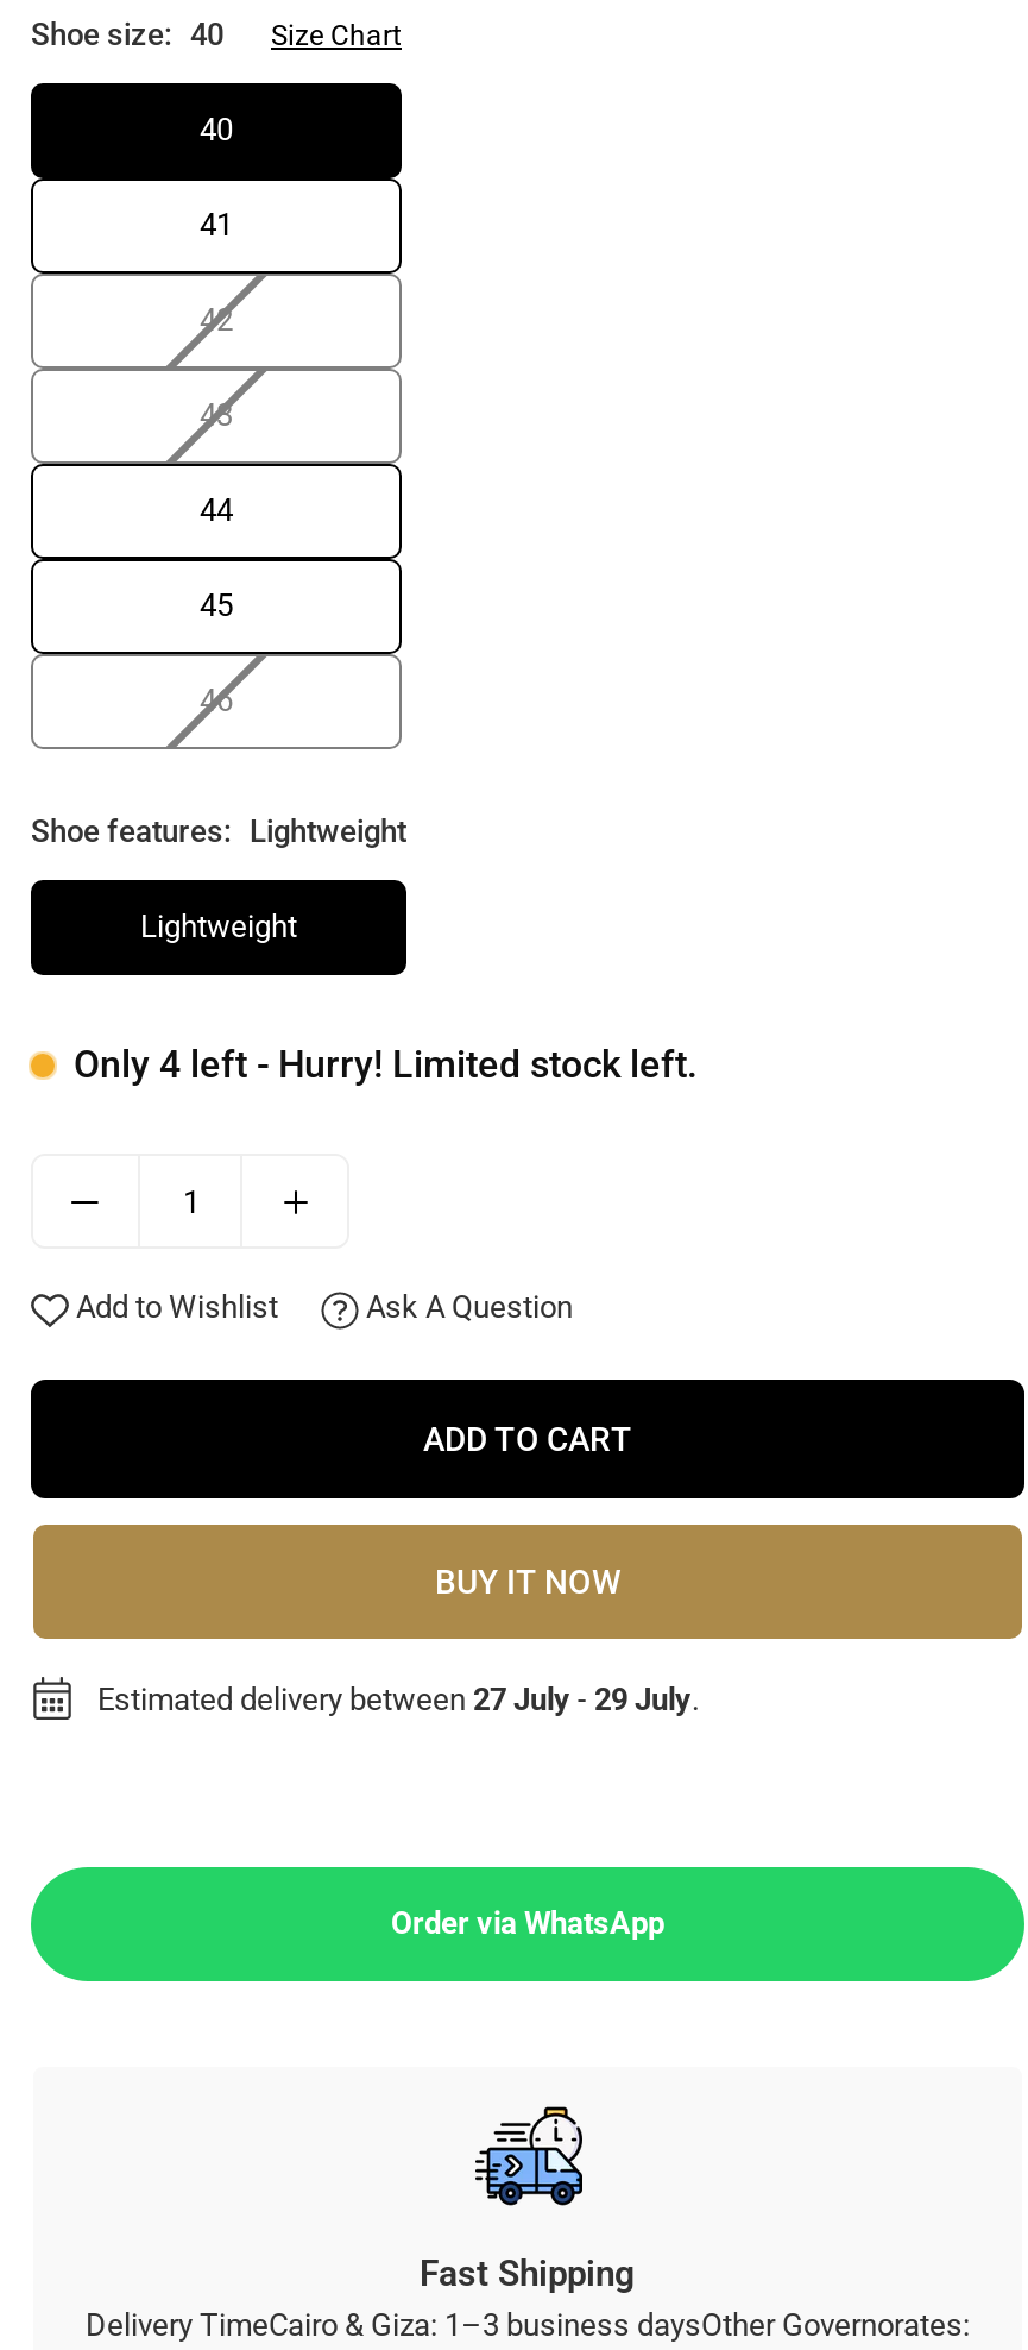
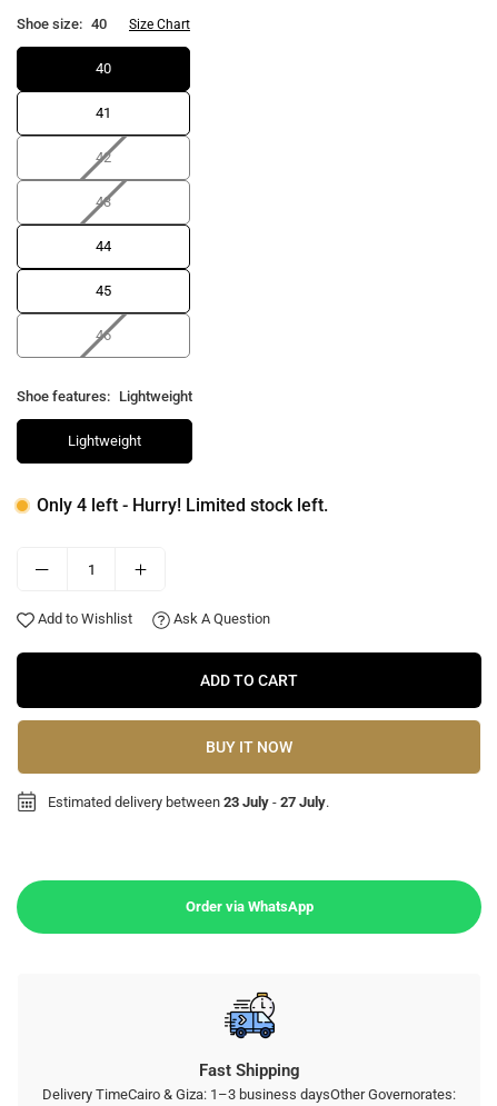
- Estimated delivery between 27 July - 29 July.
+ Estimated delivery between 23 July - 27 July.
